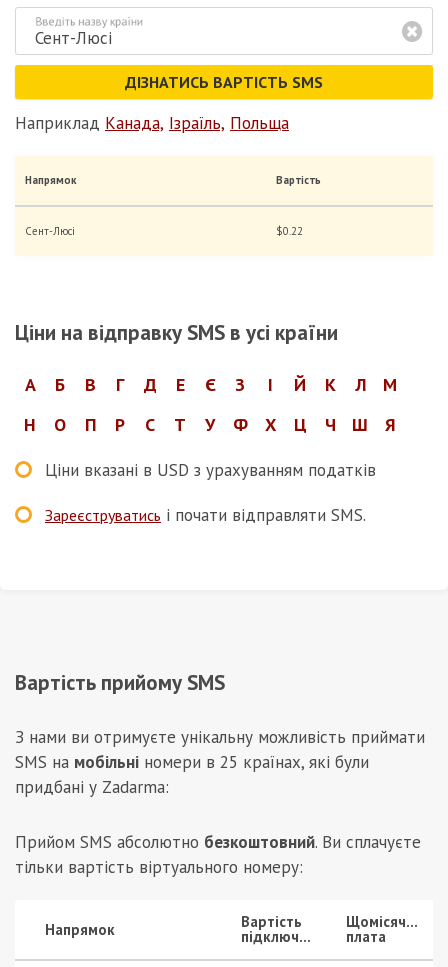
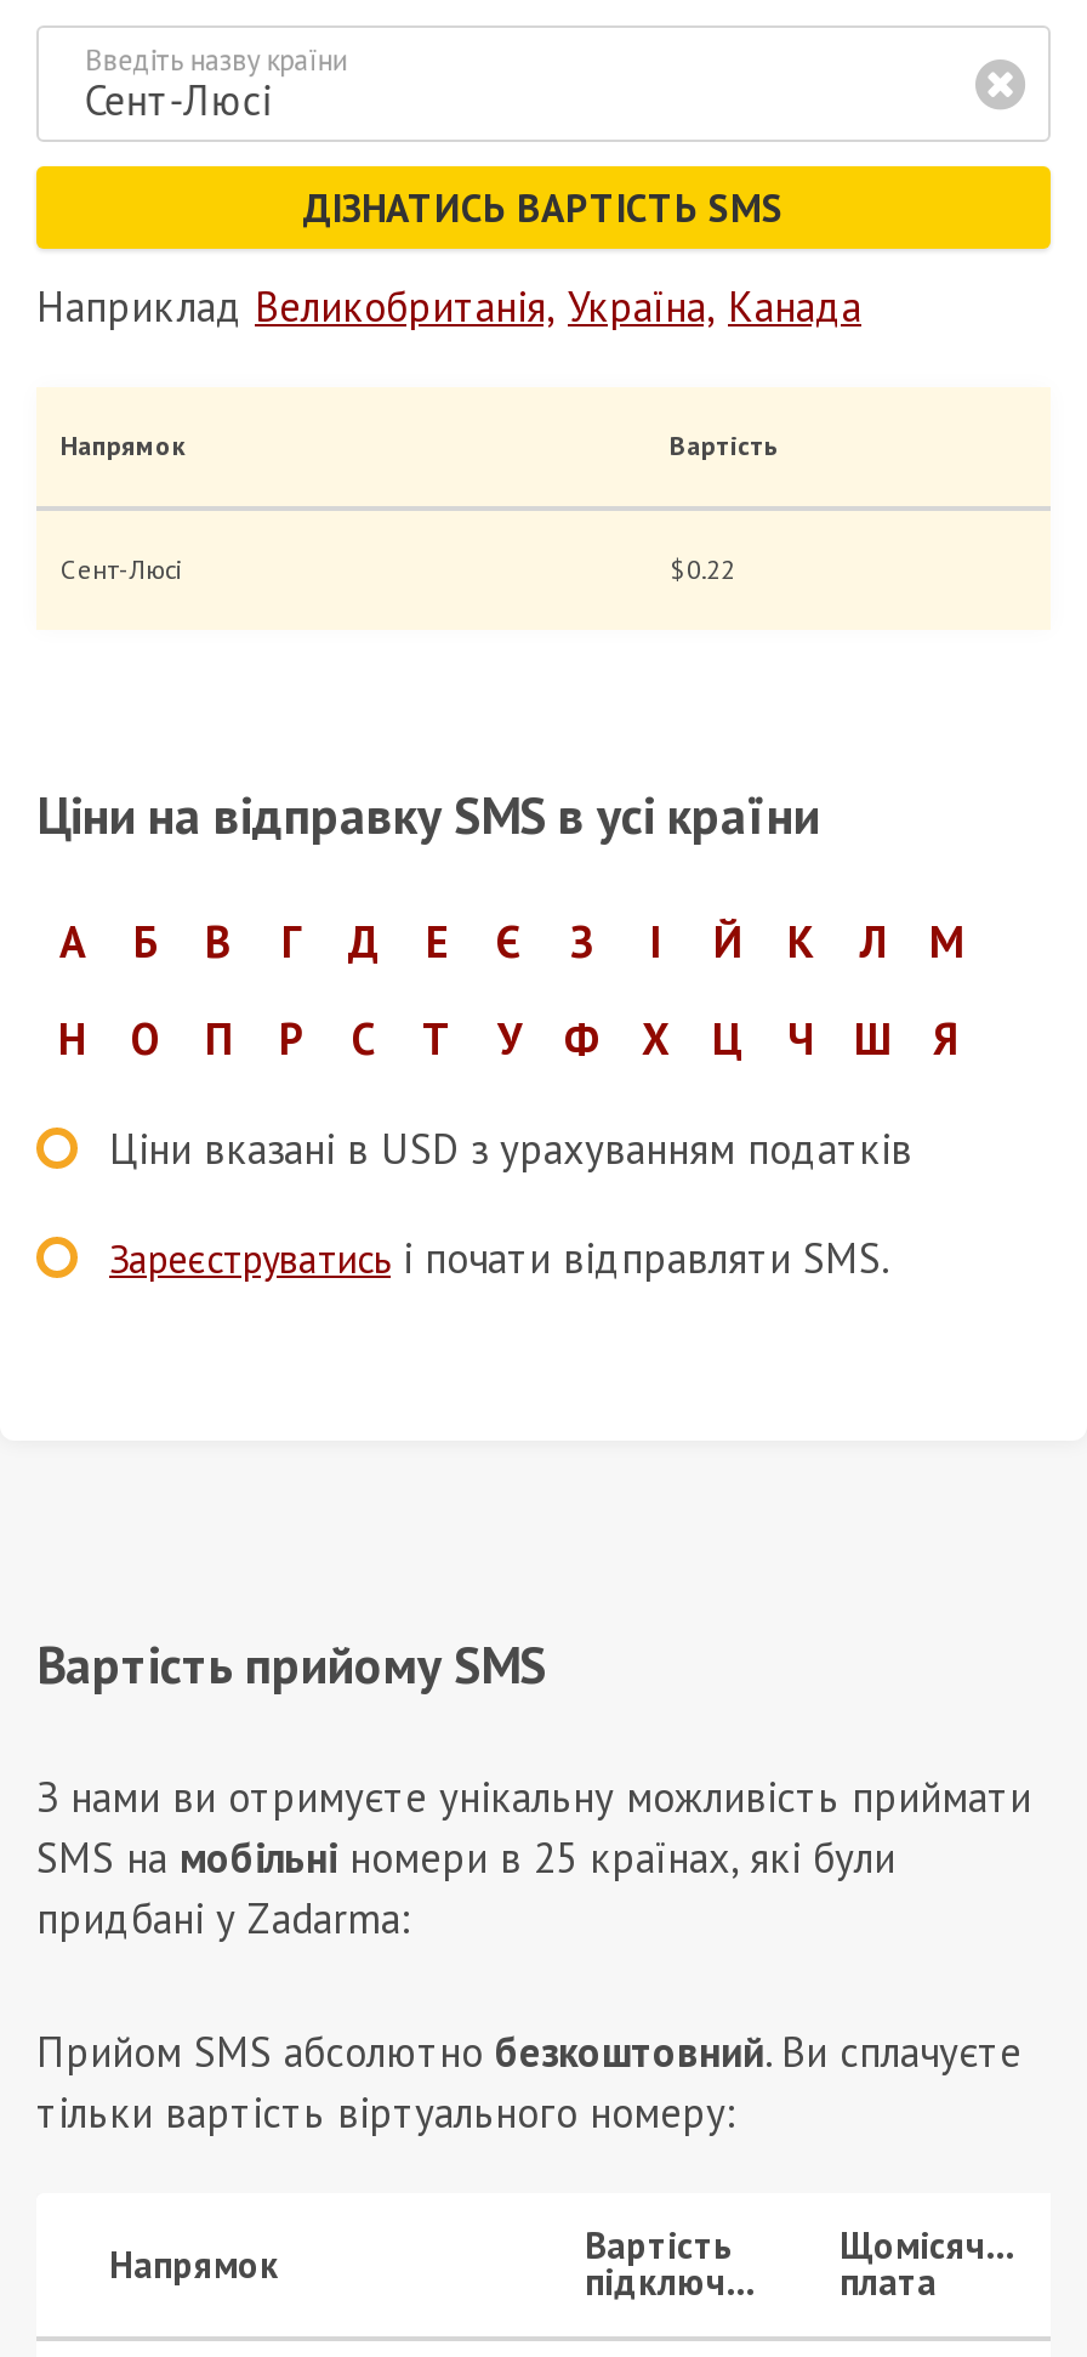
- Наприклад Канада, Ізраїль, Польща
+ Наприклад Великобританія, Україна, Канада
